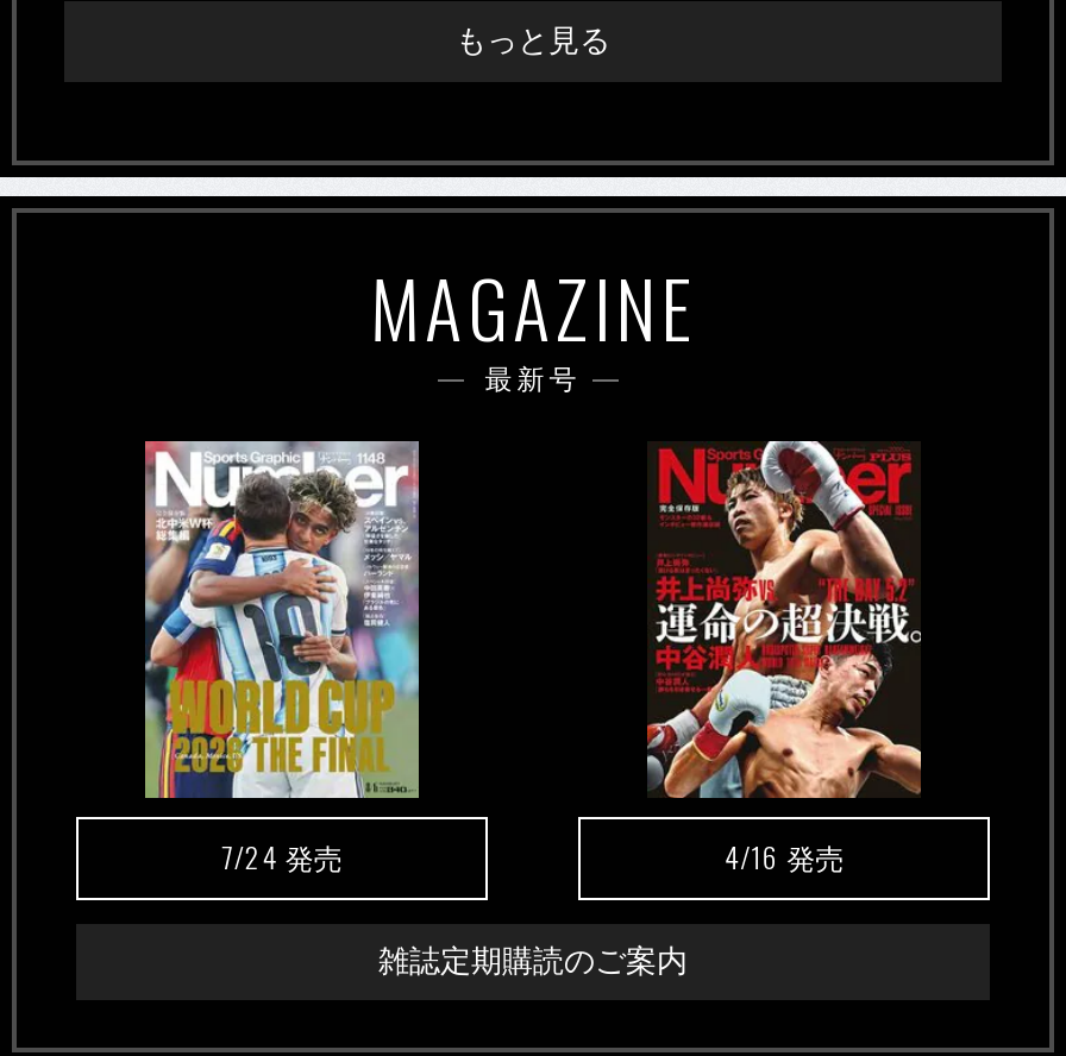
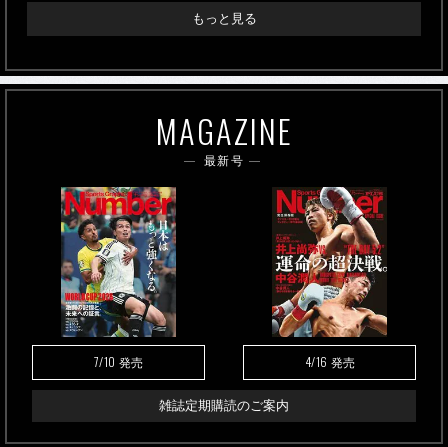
- [image]
- 7/24発売
+ [image]
+ 7/10発売
